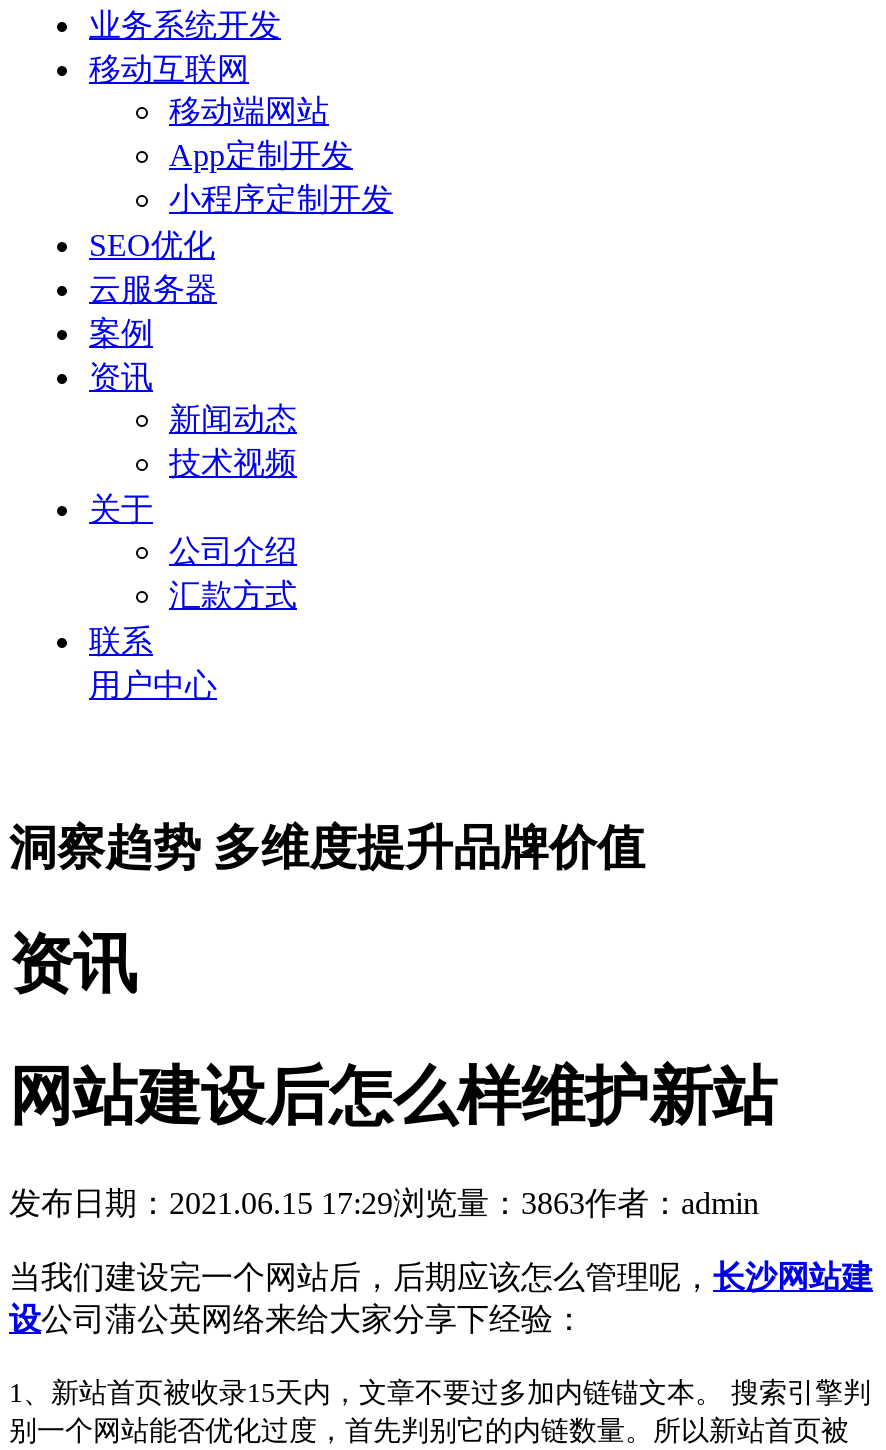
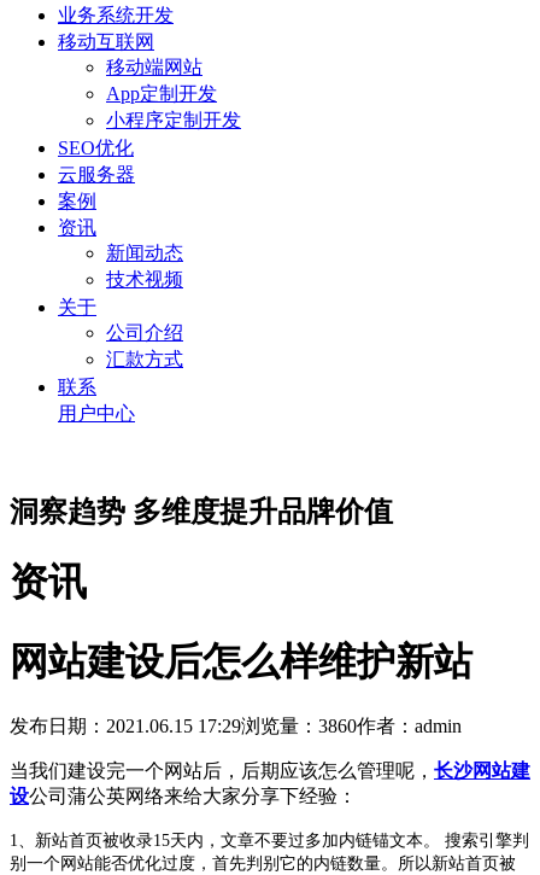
- 发布日期：2021.06.15 17:29浏览量：3863作者：admin
+ 发布日期：2021.06.15 17:29浏览量：3860作者：admin
